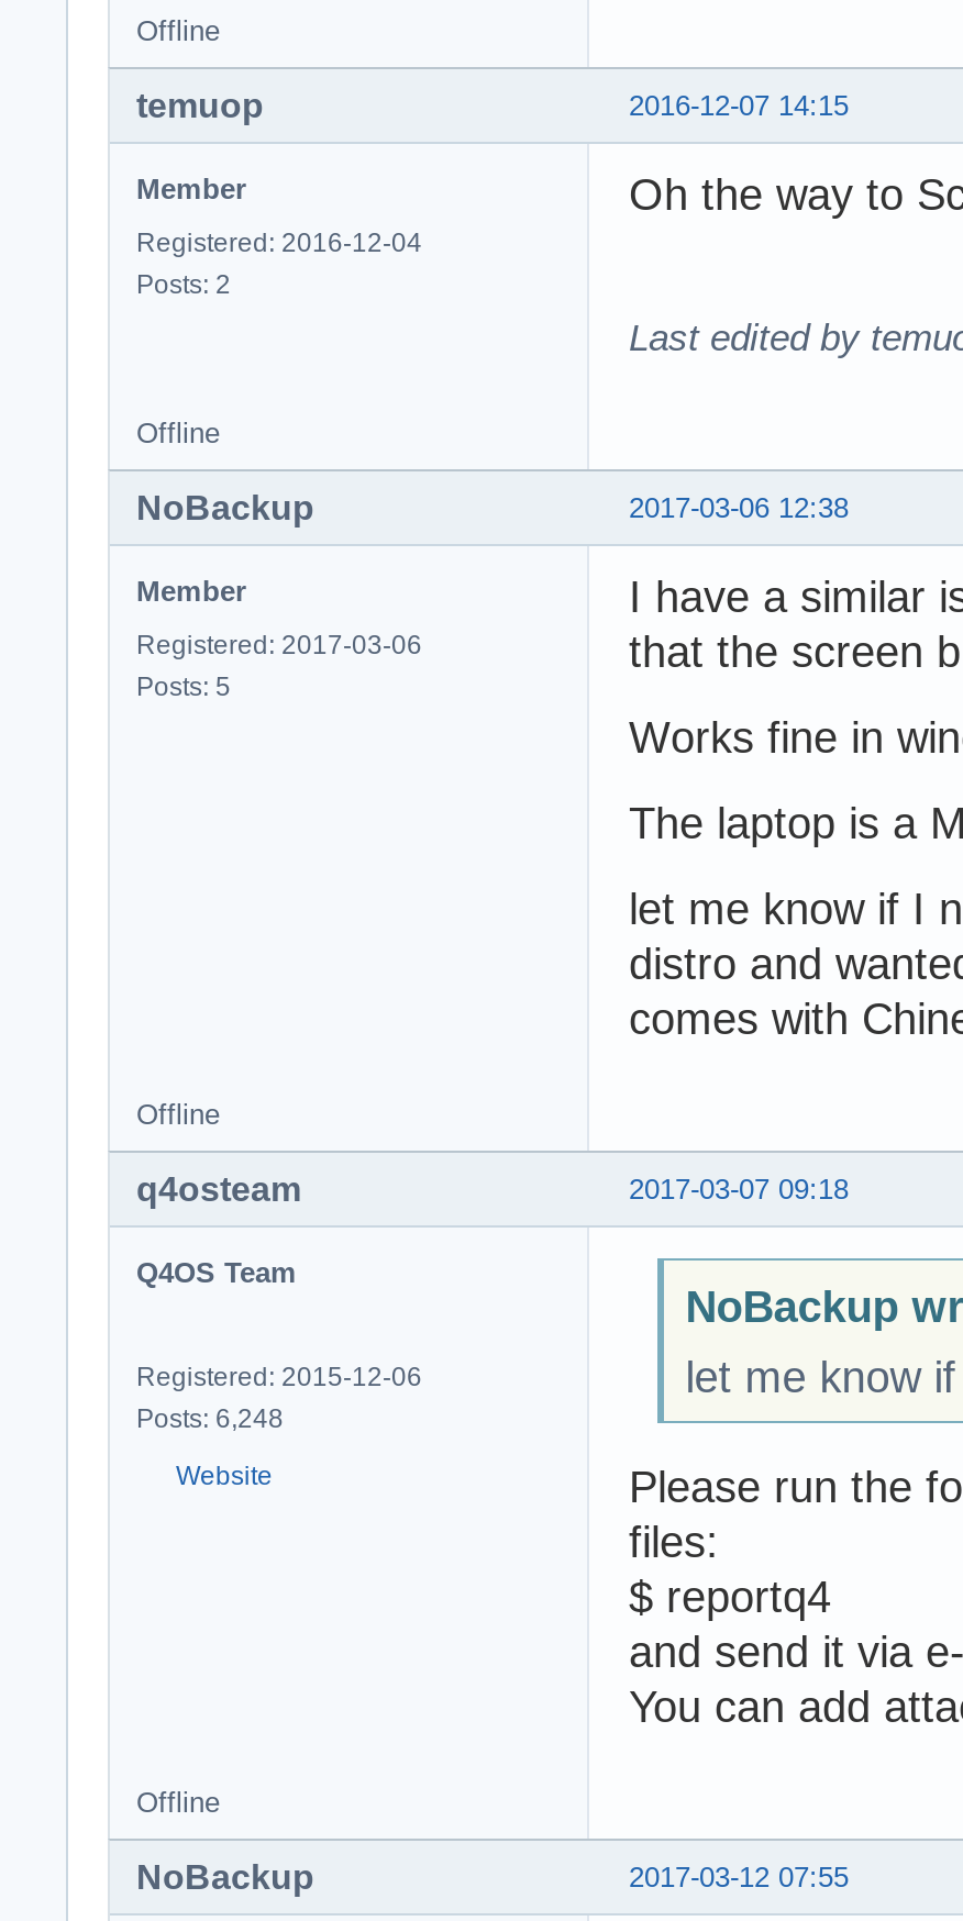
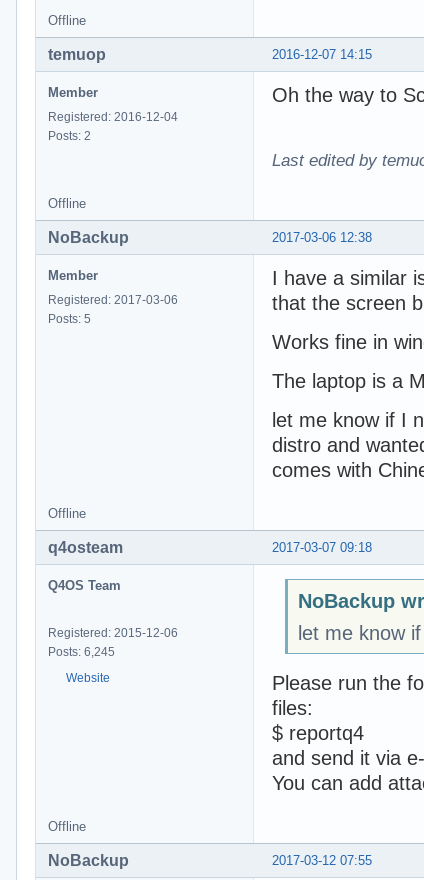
- Posts: 6,248
+ Posts: 6,245
